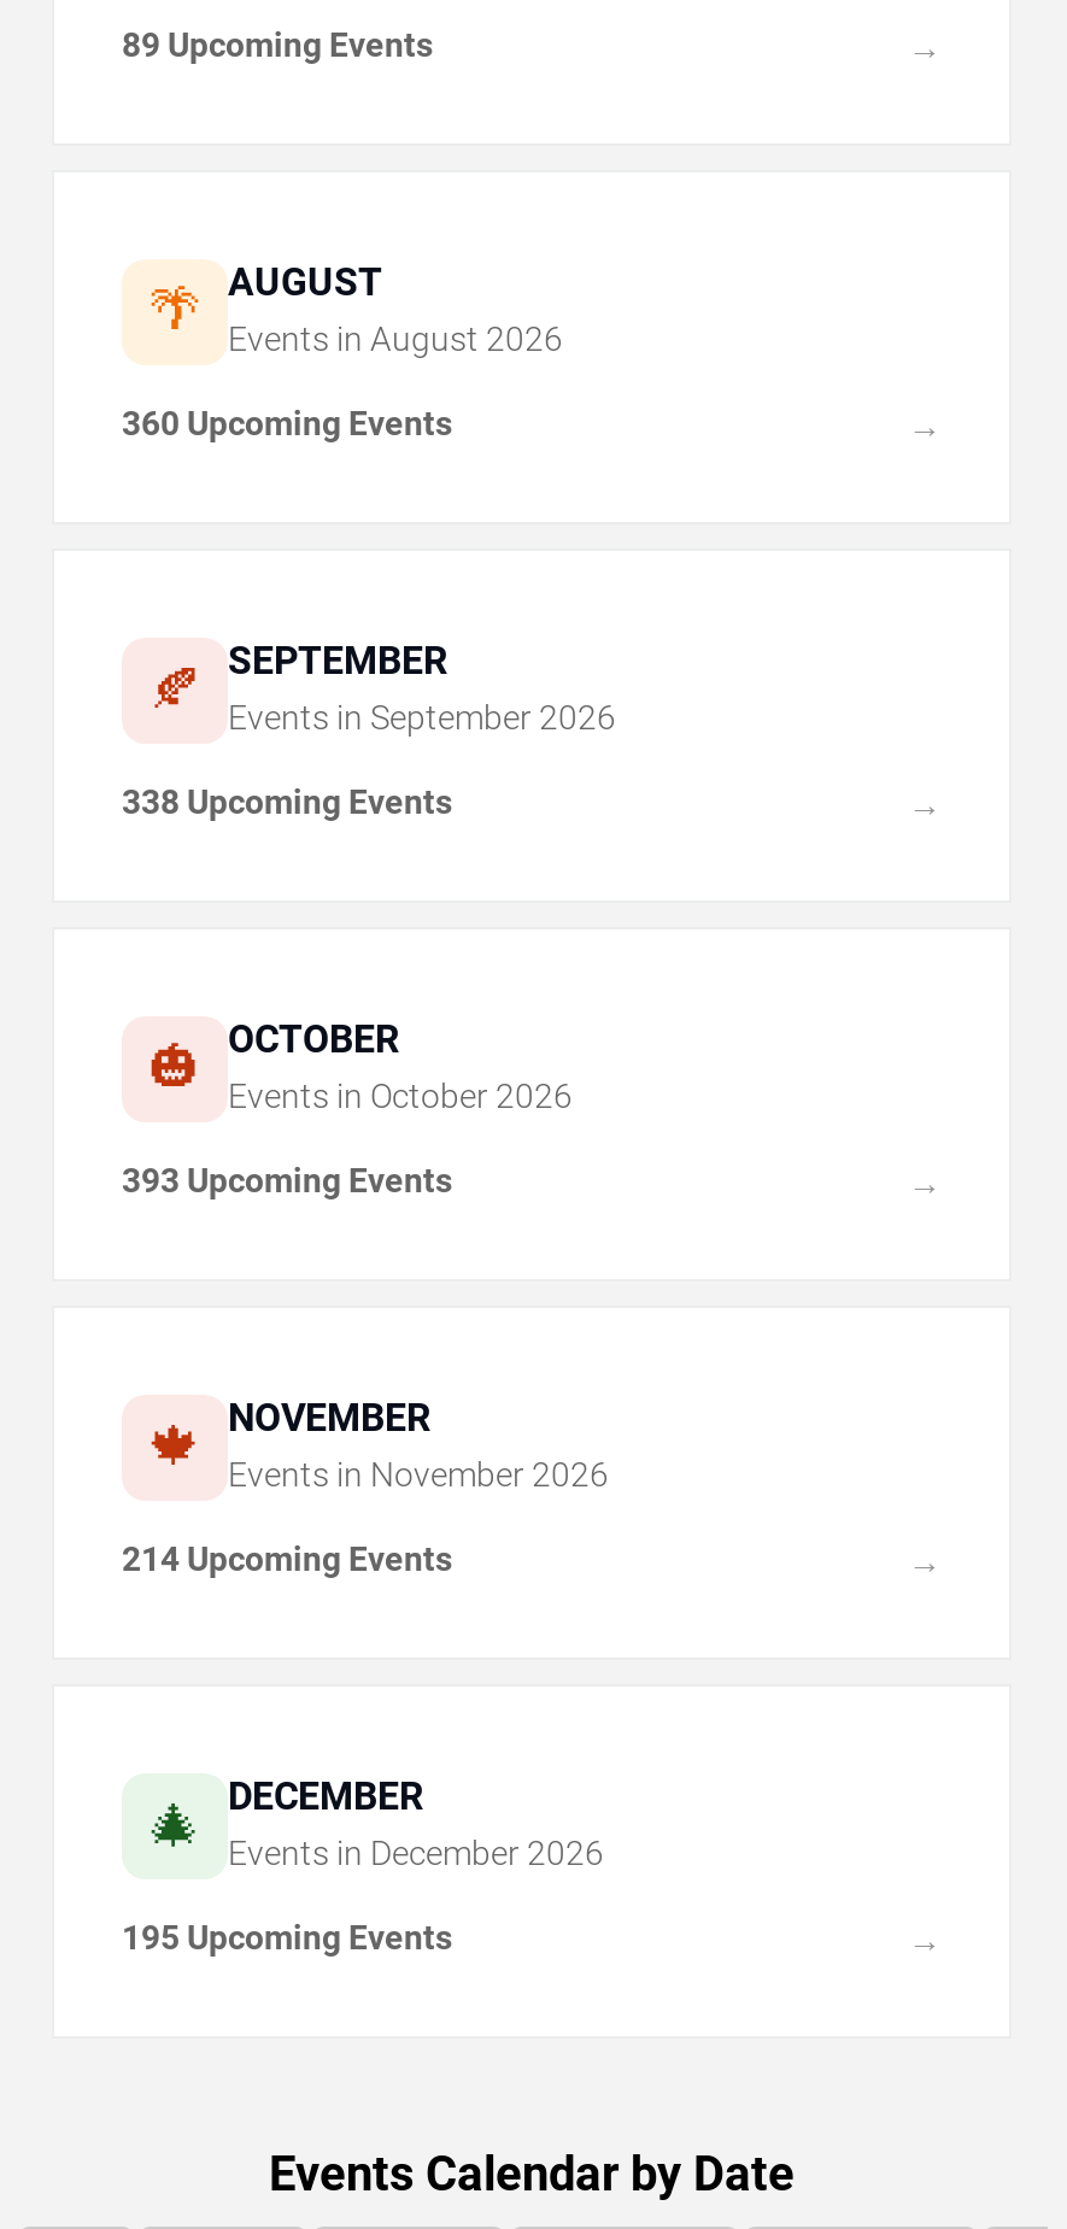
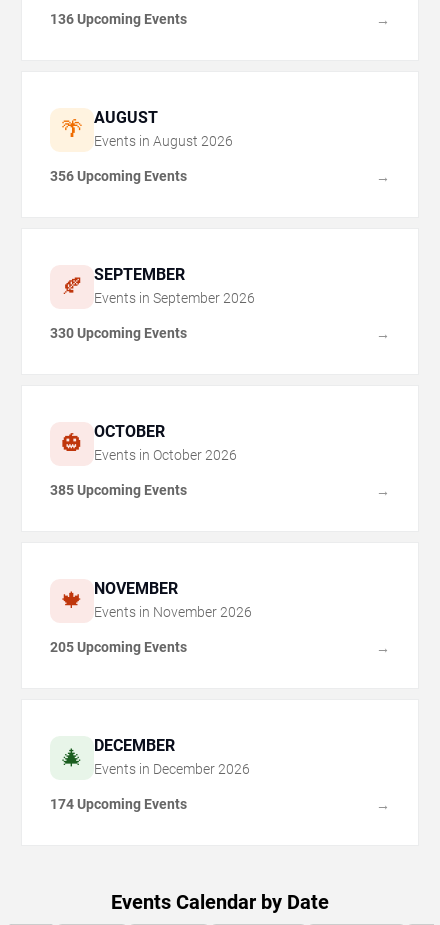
- 89 Upcoming Events
+ 136 Upcoming Events

- 360 Upcoming Events
+ 356 Upcoming Events

- 338 Upcoming Events
+ 330 Upcoming Events

- 393 Upcoming Events
+ 385 Upcoming Events

- 214 Upcoming Events
+ 205 Upcoming Events

- 195 Upcoming Events
+ 174 Upcoming Events
